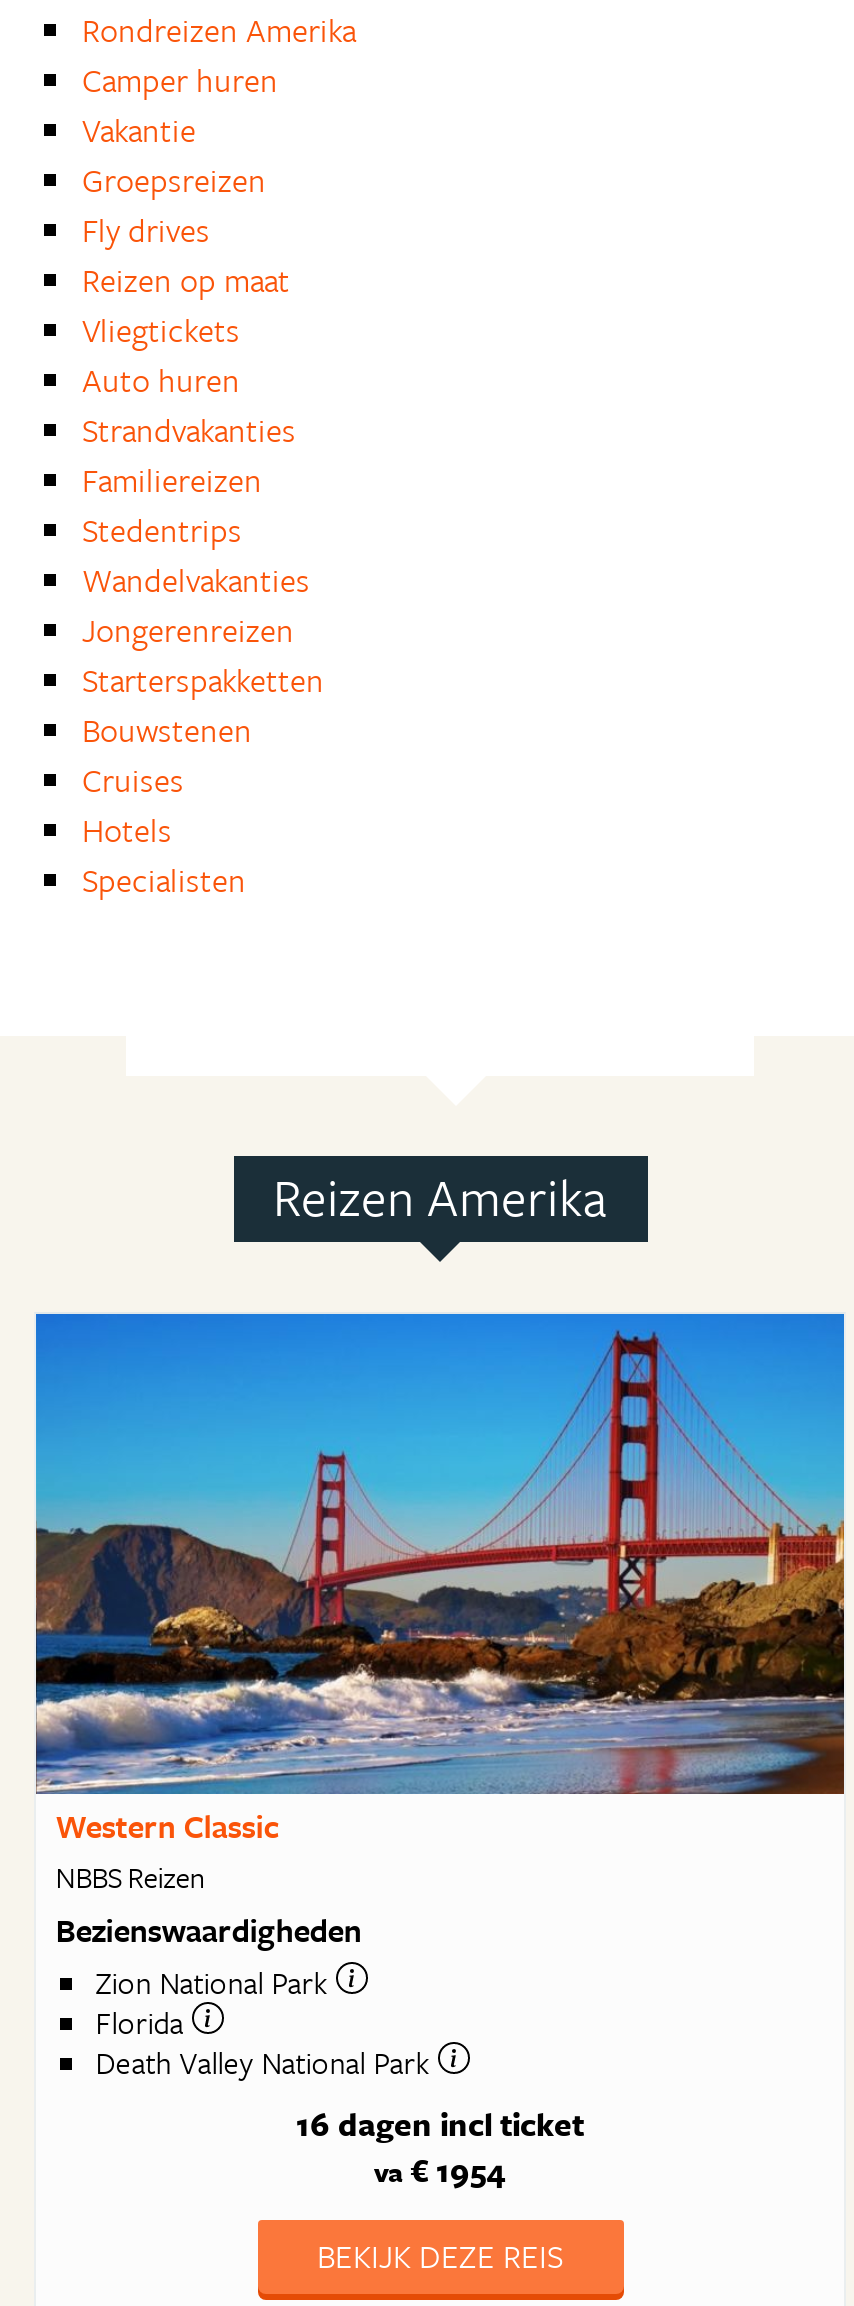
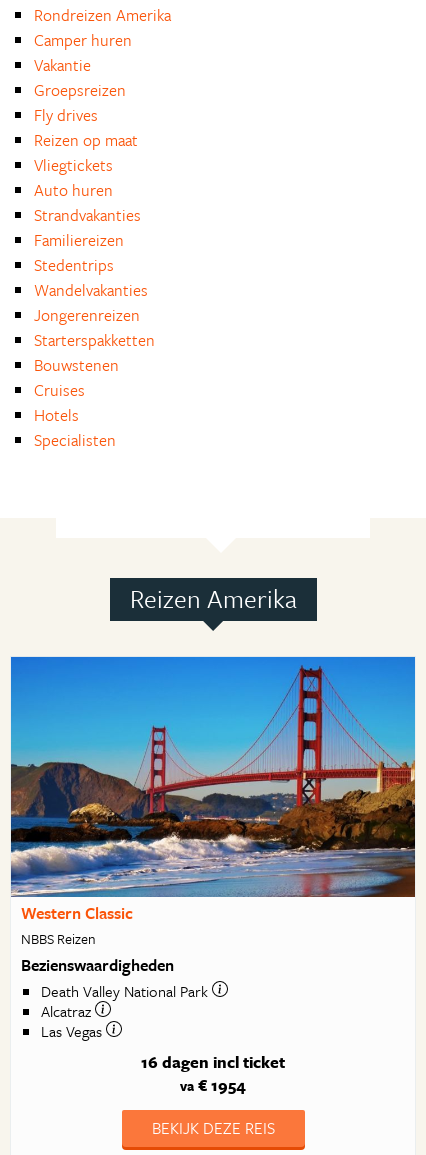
- Zion National Park
- Florida

moved up: Death Valley National Park

+ Alcatraz
+ Las Vegas
